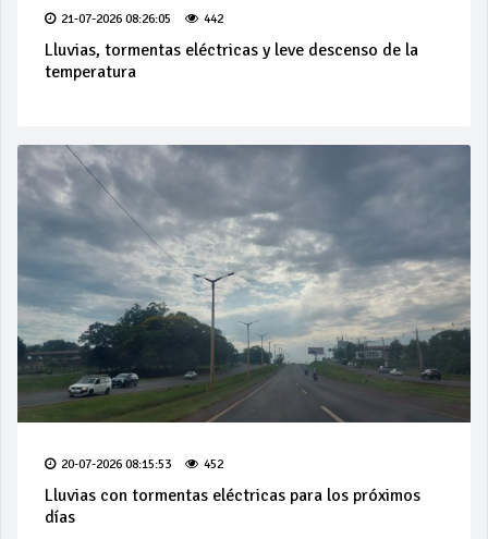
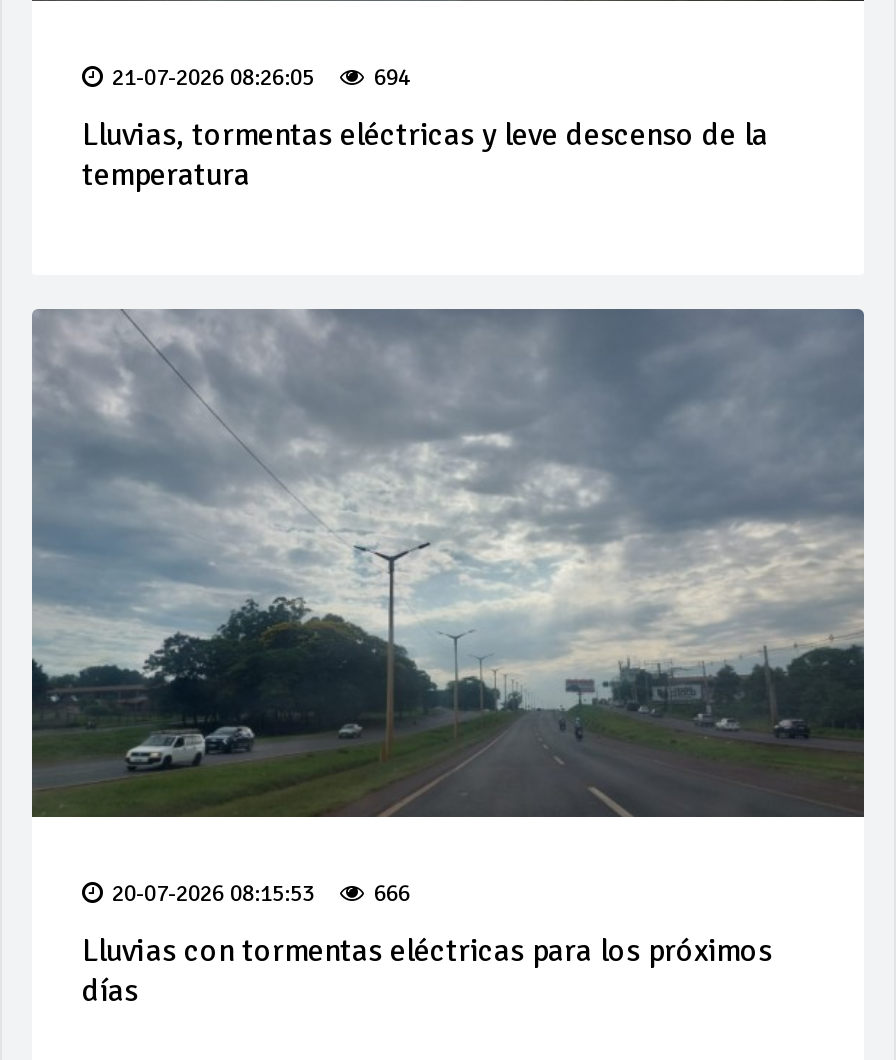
- 442
+ 694

- 20-07-2026 08:15:53 452
+ 20-07-2026 08:15:53 666
